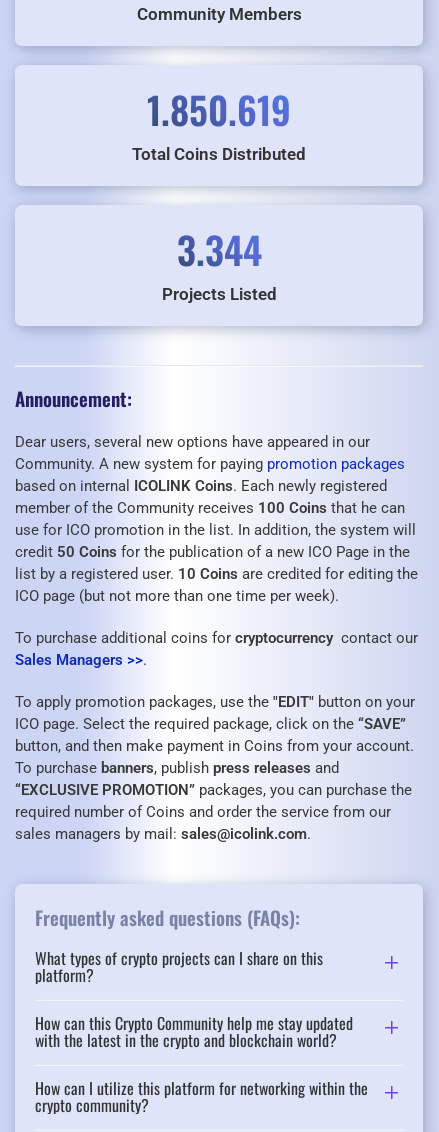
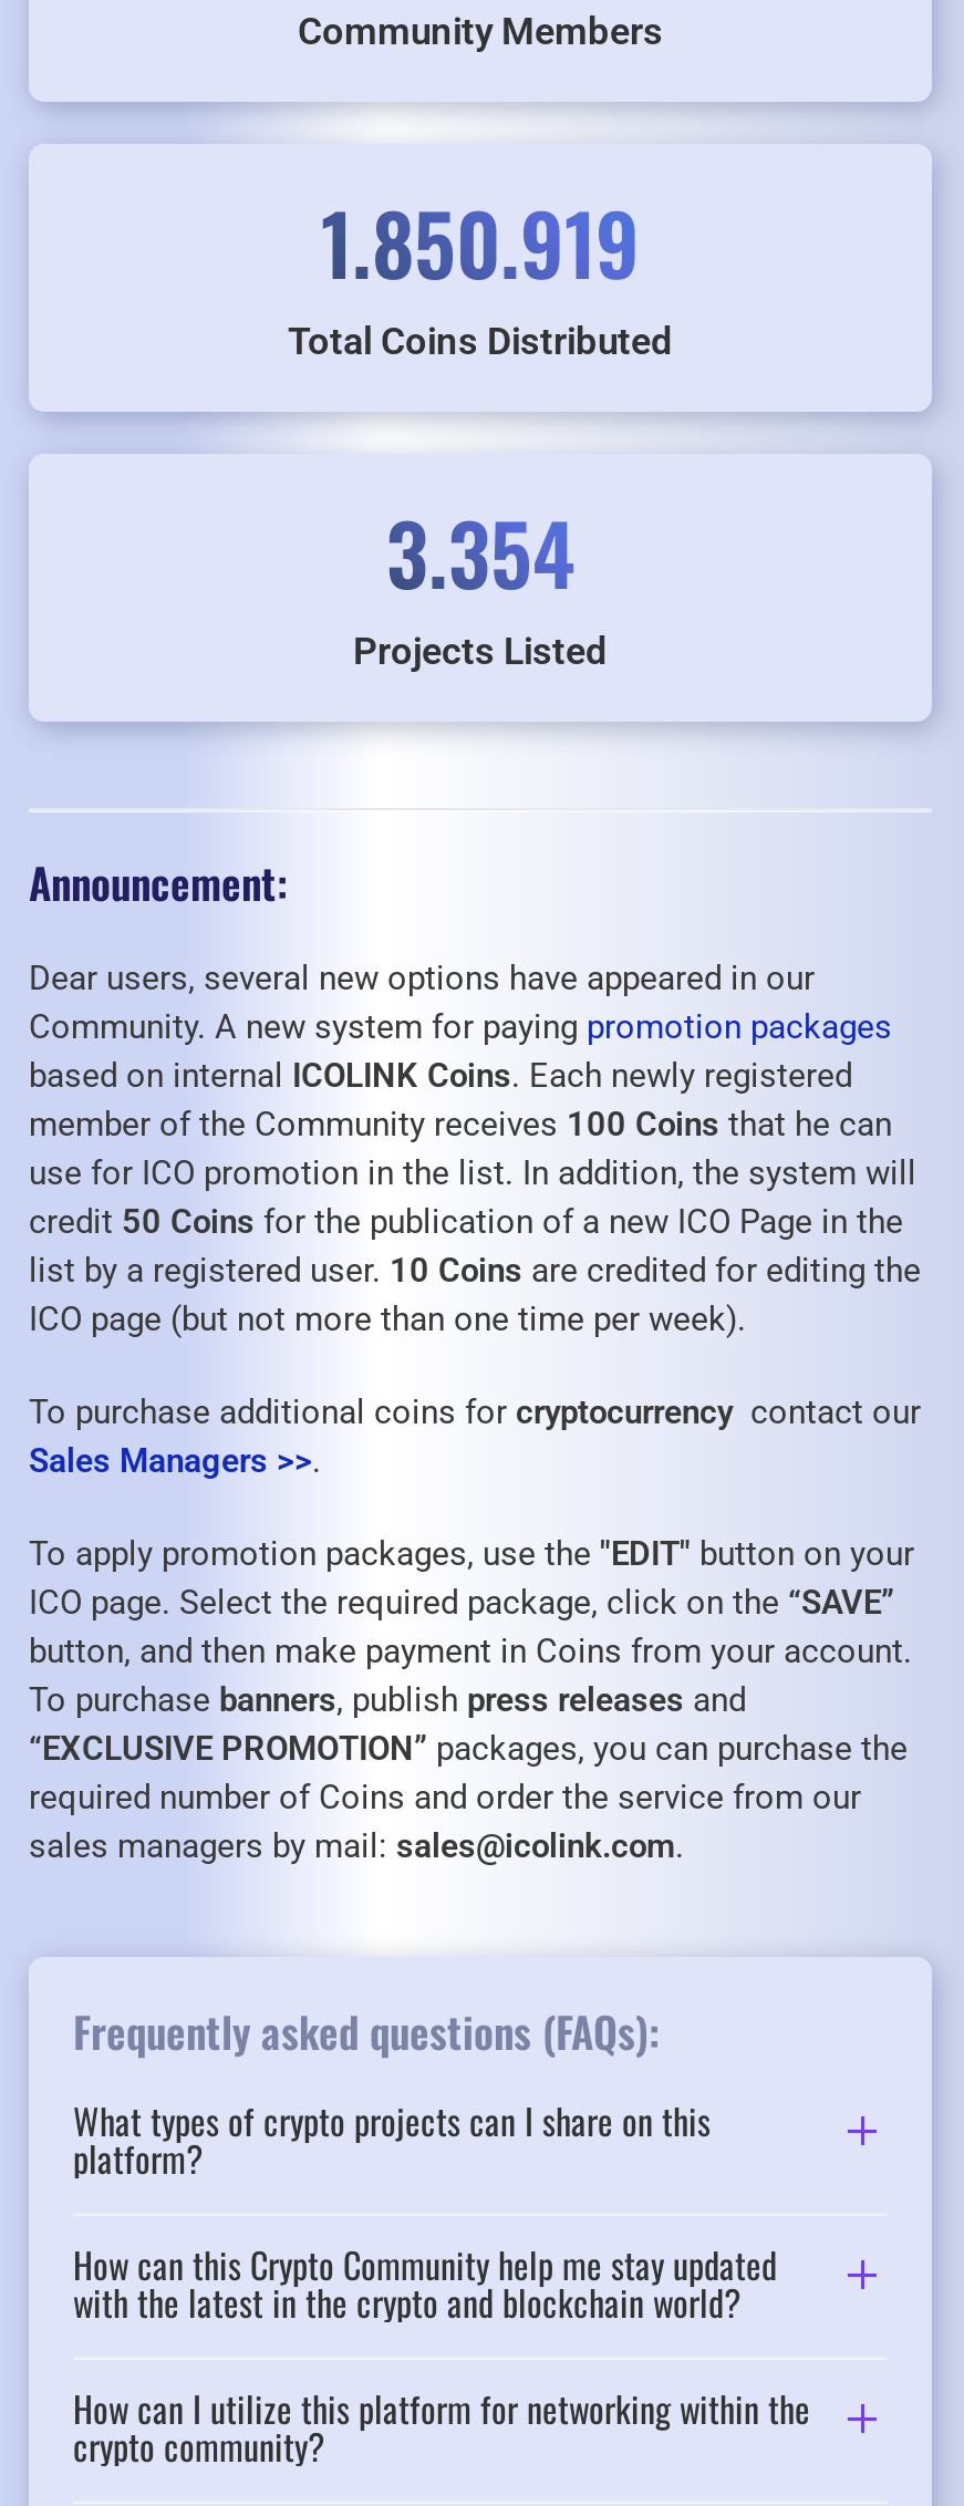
- 1.850.619
+ 1.850.919

- 3.344
+ 3.354
